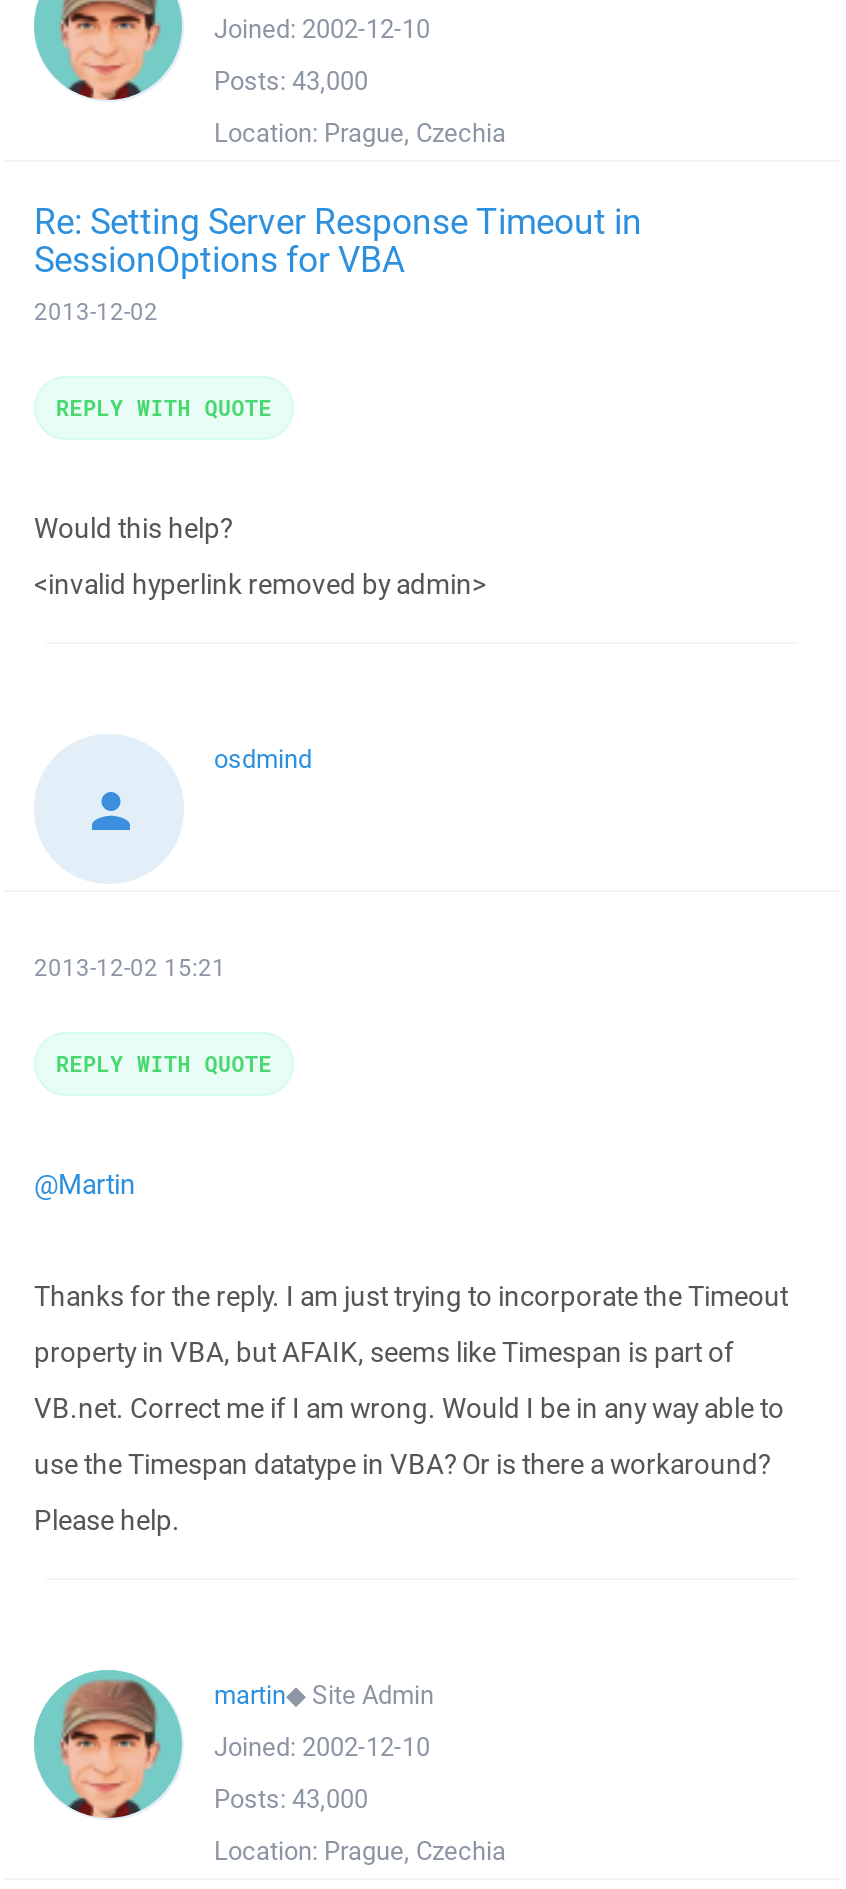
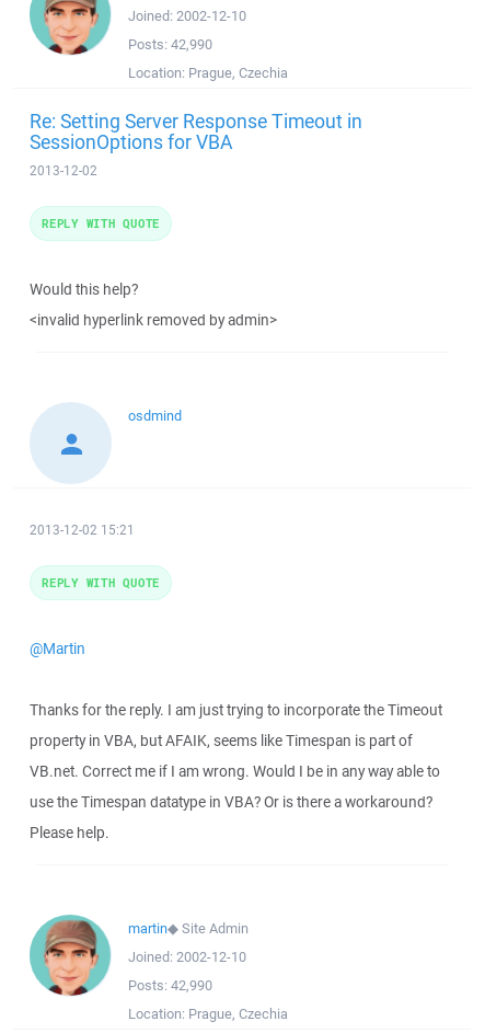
- Posts: 43,000
+ Posts: 42,990

- Posts: 43,000
+ Posts: 42,990
